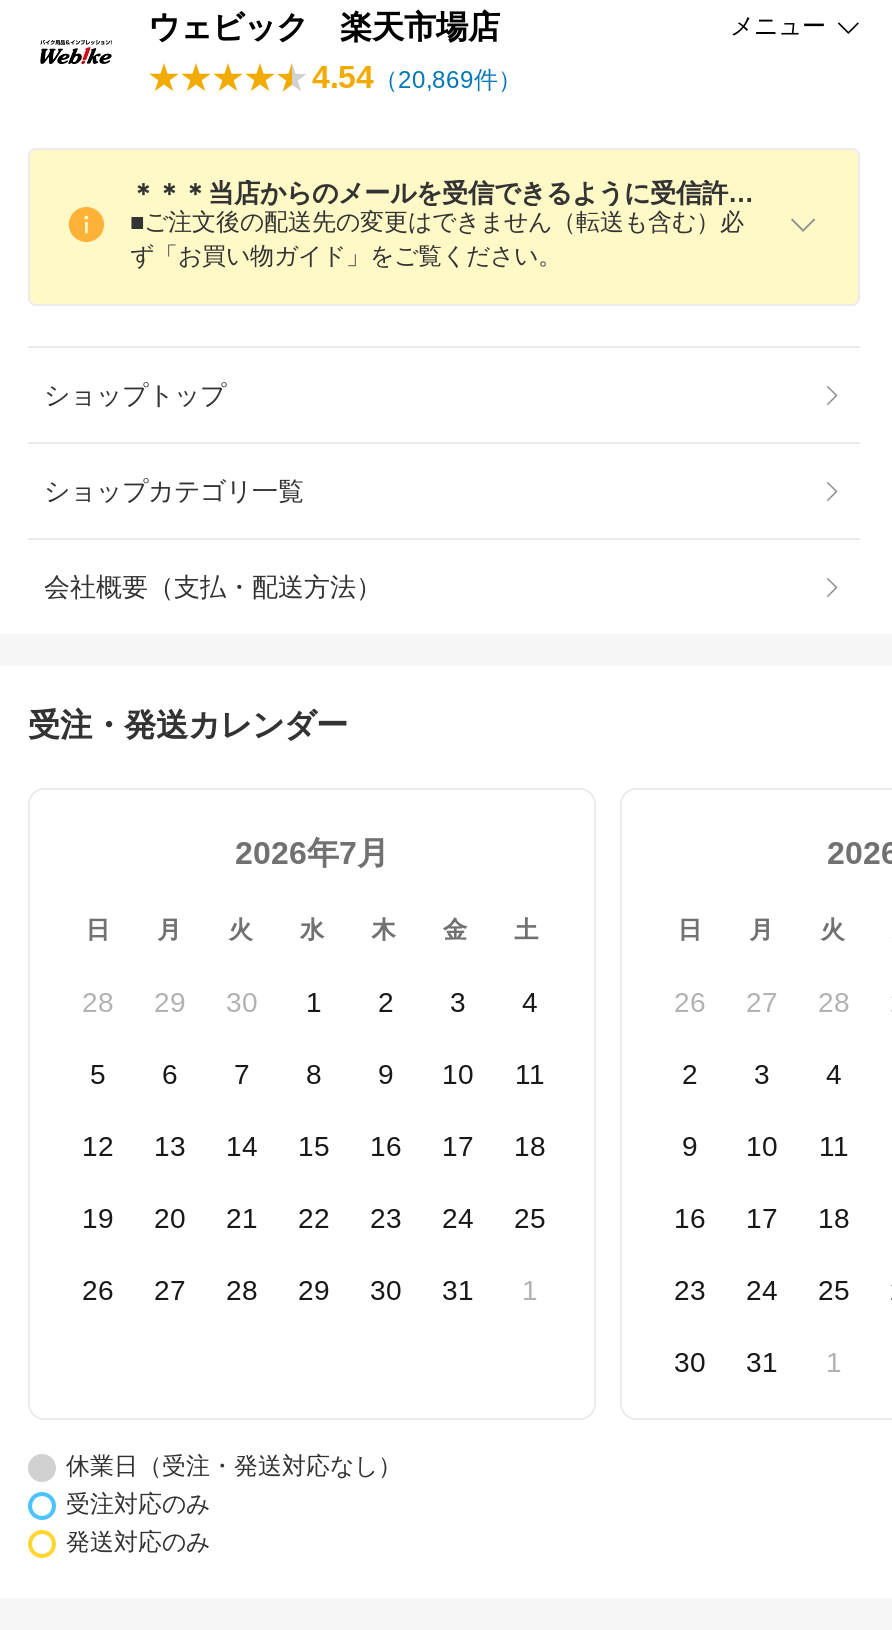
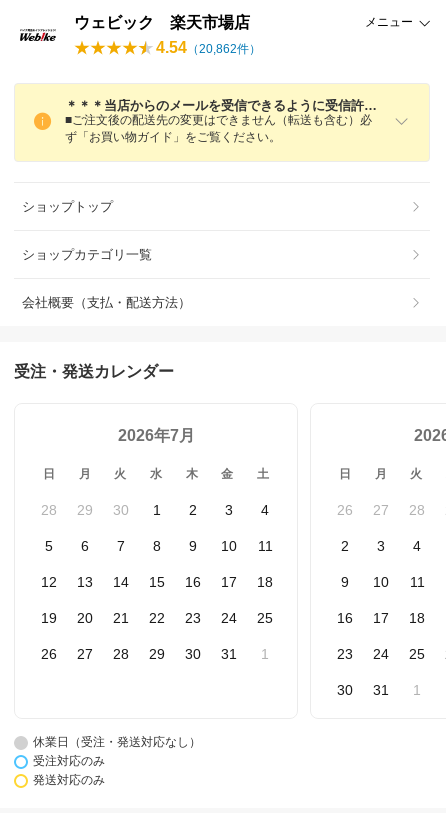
- 4.54（20,869件）
+ 4.54（20,862件）
